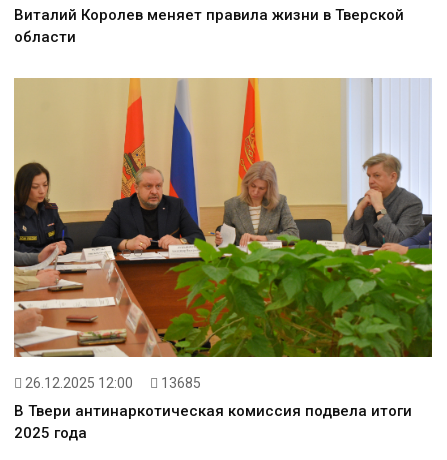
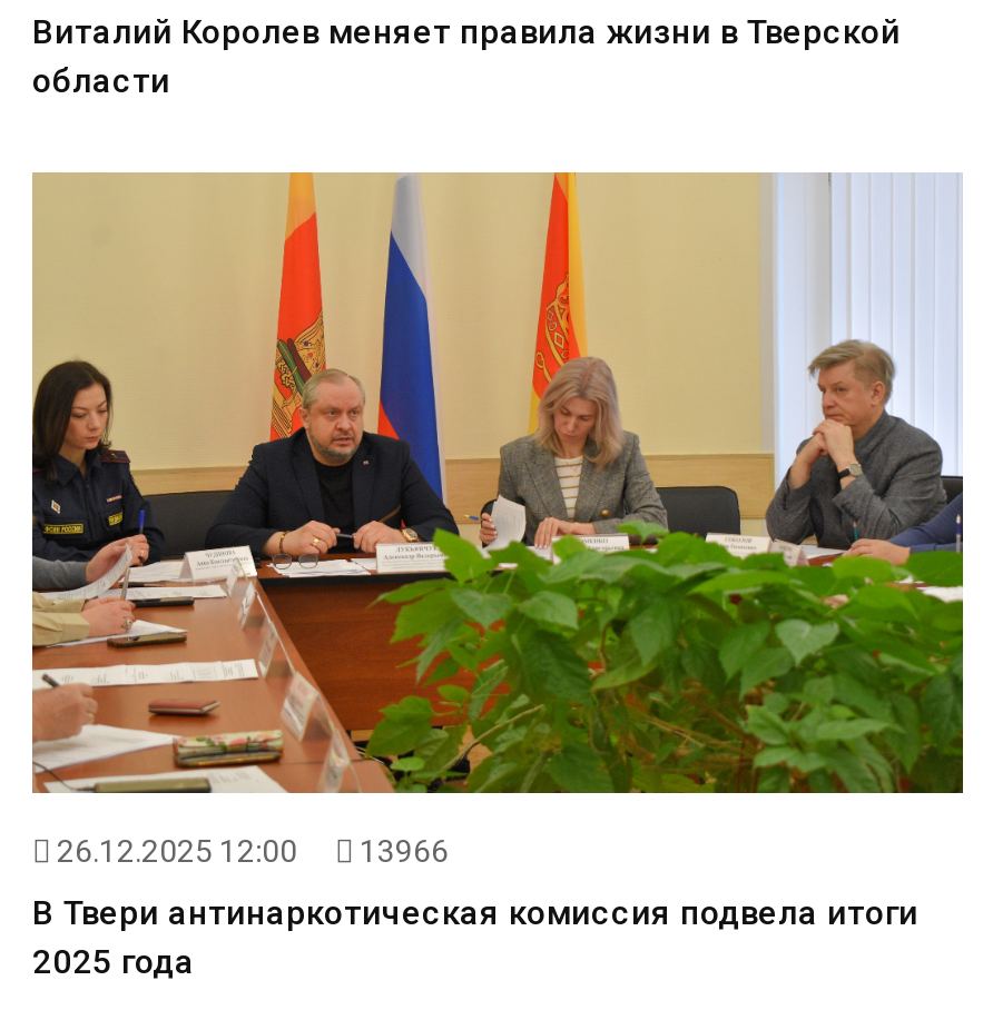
- 26.12.2025 12:00 13685
+ 26.12.2025 12:00 13966
